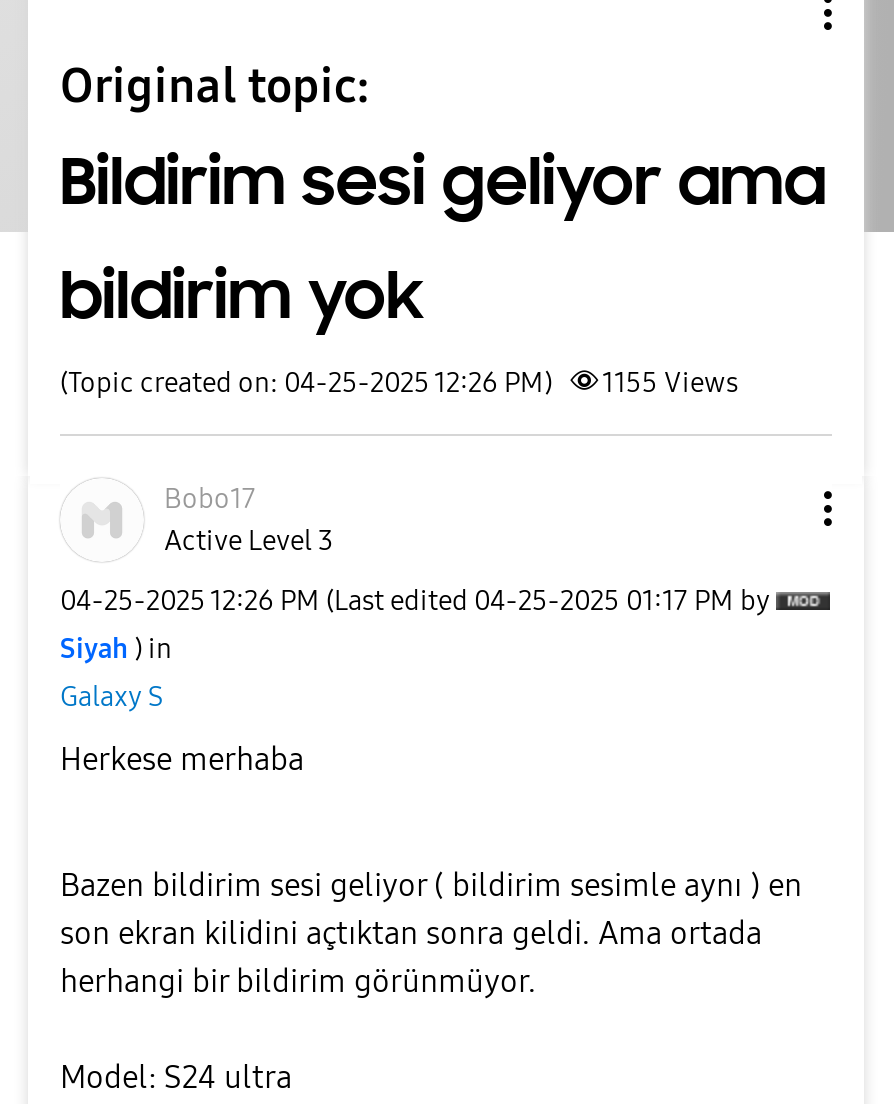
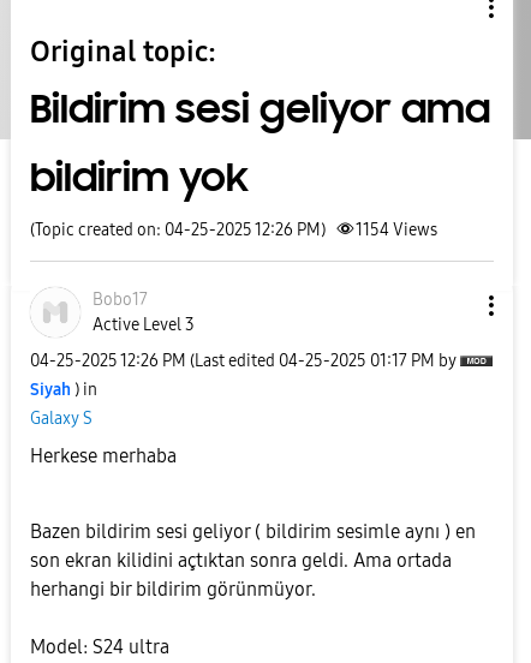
- (Topic created on: 04-25-2025 12:26 PM) 1155 Views
+ (Topic created on: 04-25-2025 12:26 PM) 1154 Views
